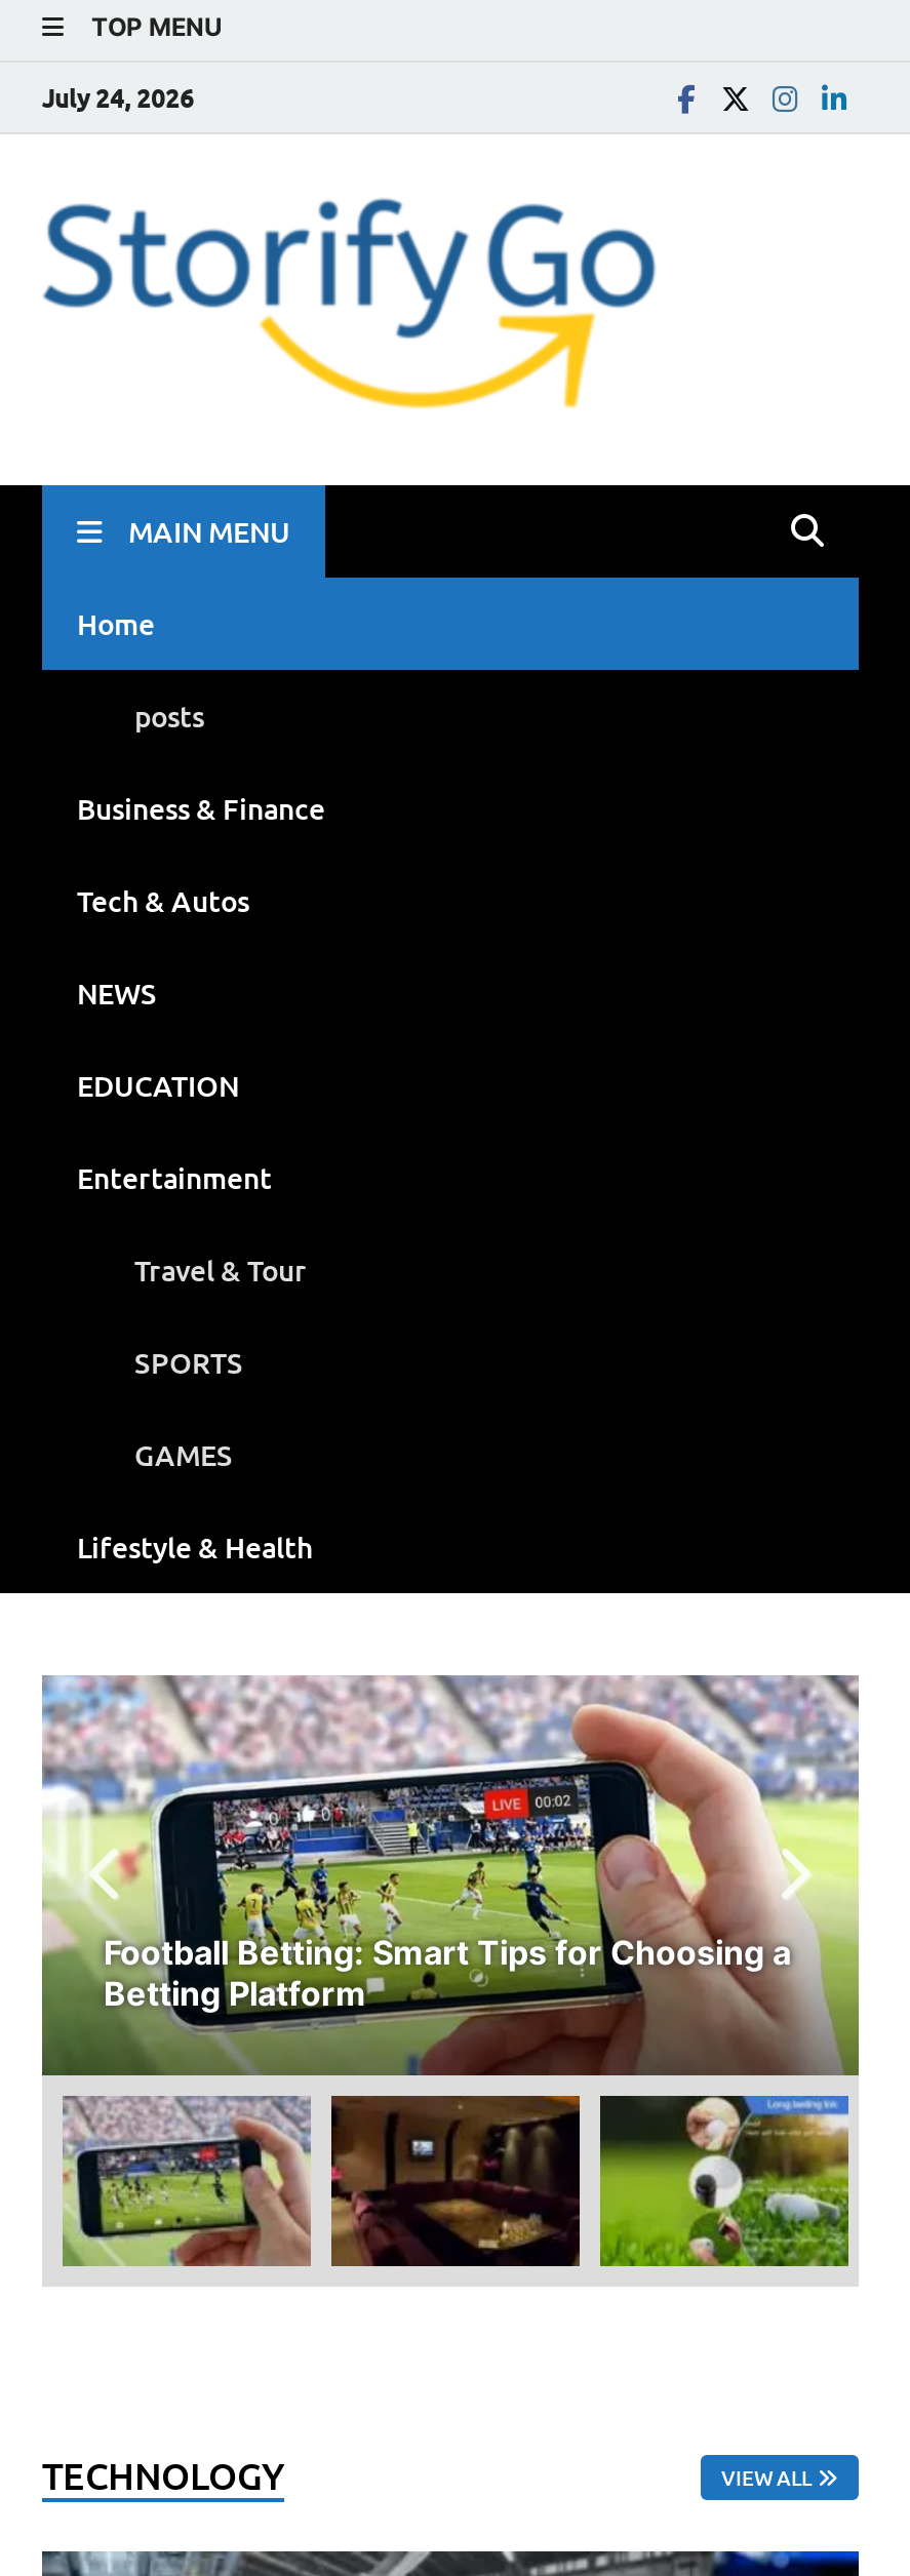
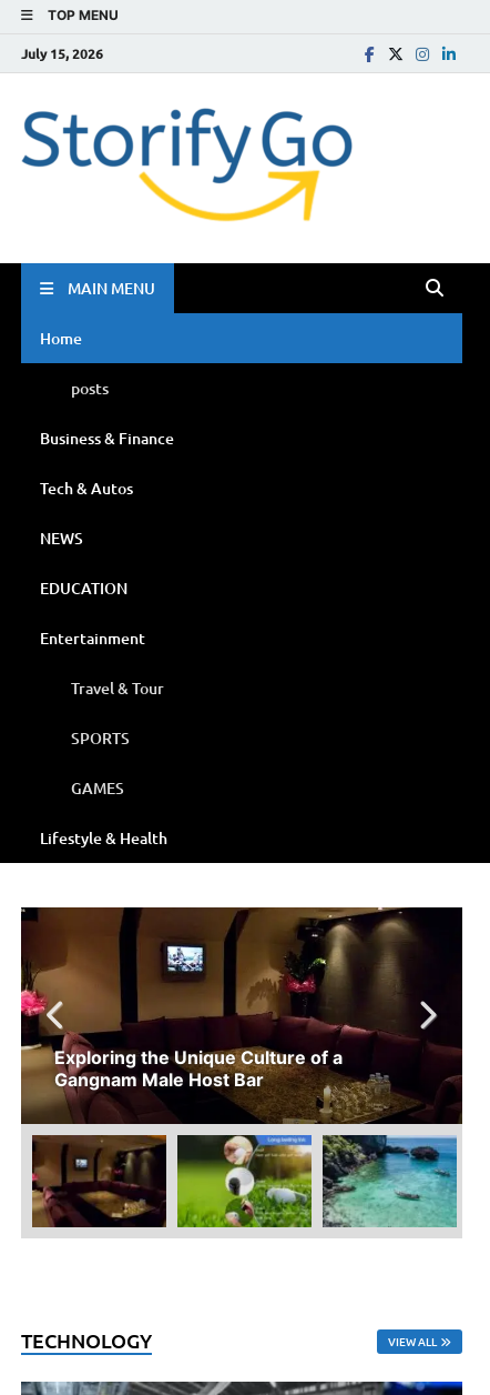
- July 24, 2026
+ July 15, 2026

- [image]
- Football Betting: Smart Tips for Choosing a
- Betting Platform
+ [image]
+ Exploring the Unique Culture of a
+ Gangnam Male Host Bar

- [image]
+ [image]

- [image]
+ [image]

- [image]
+ [image]
